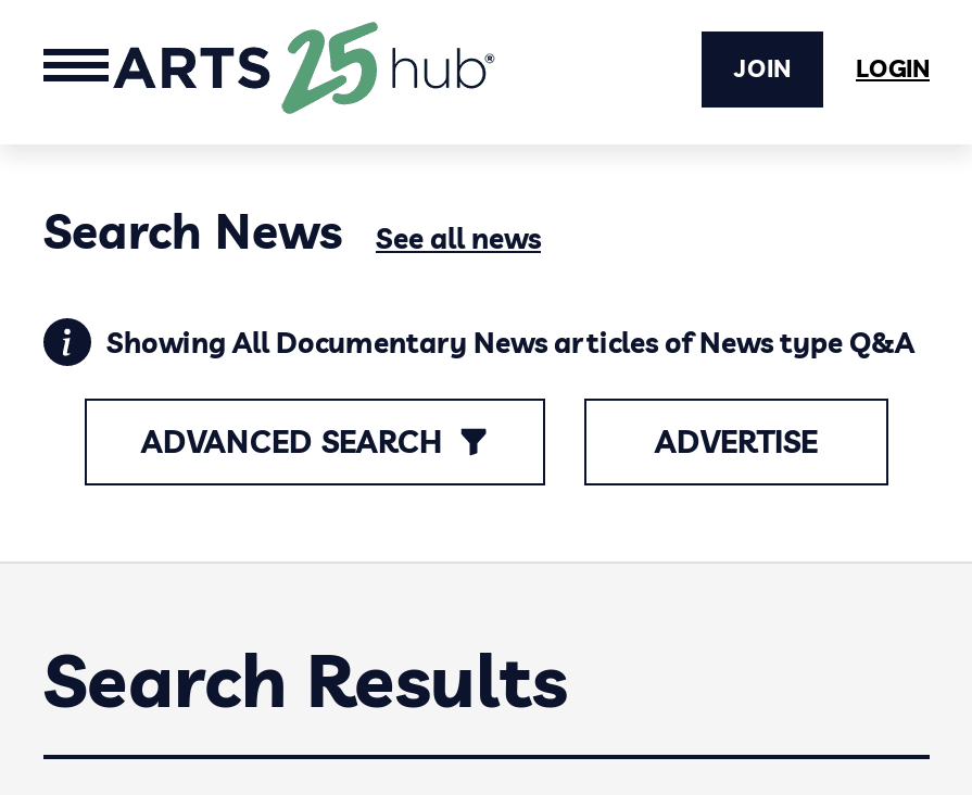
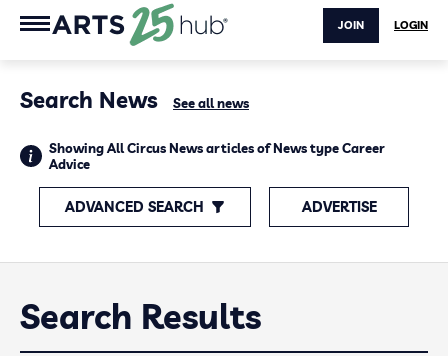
- Showing All Documentary News articles of News type Q&A
+ Showing All Circus News articles of News type Career
+ Advice
